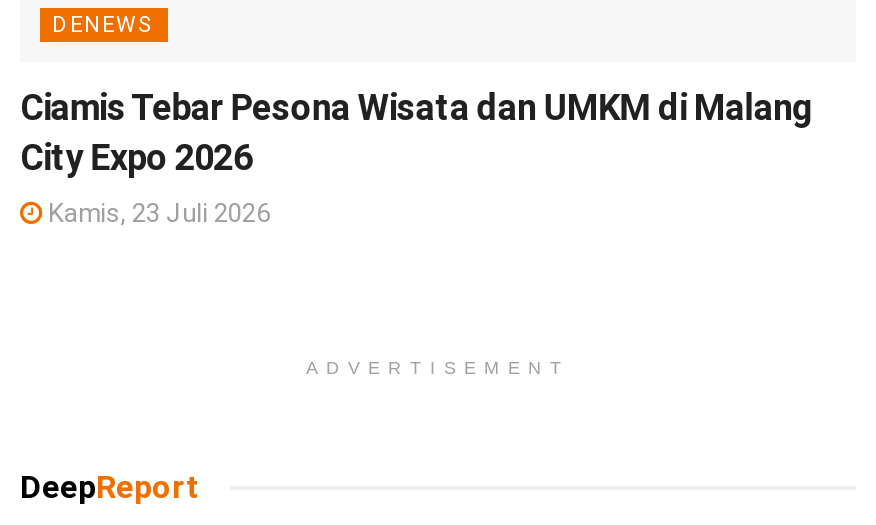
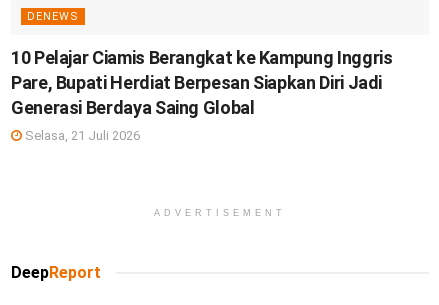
- Ciamis Tebar Pesona Wisata dan UMKM di Malang
- City Expo 2026
+ 10 Pelajar Ciamis Berangkat ke Kampung Inggris
+ Pare, Bupati Herdiat Berpesan Siapkan Diri Jadi
+ Generasi Berdaya Saing Global

- Kamis, 23 Juli 2026
+ Selasa, 21 Juli 2026
